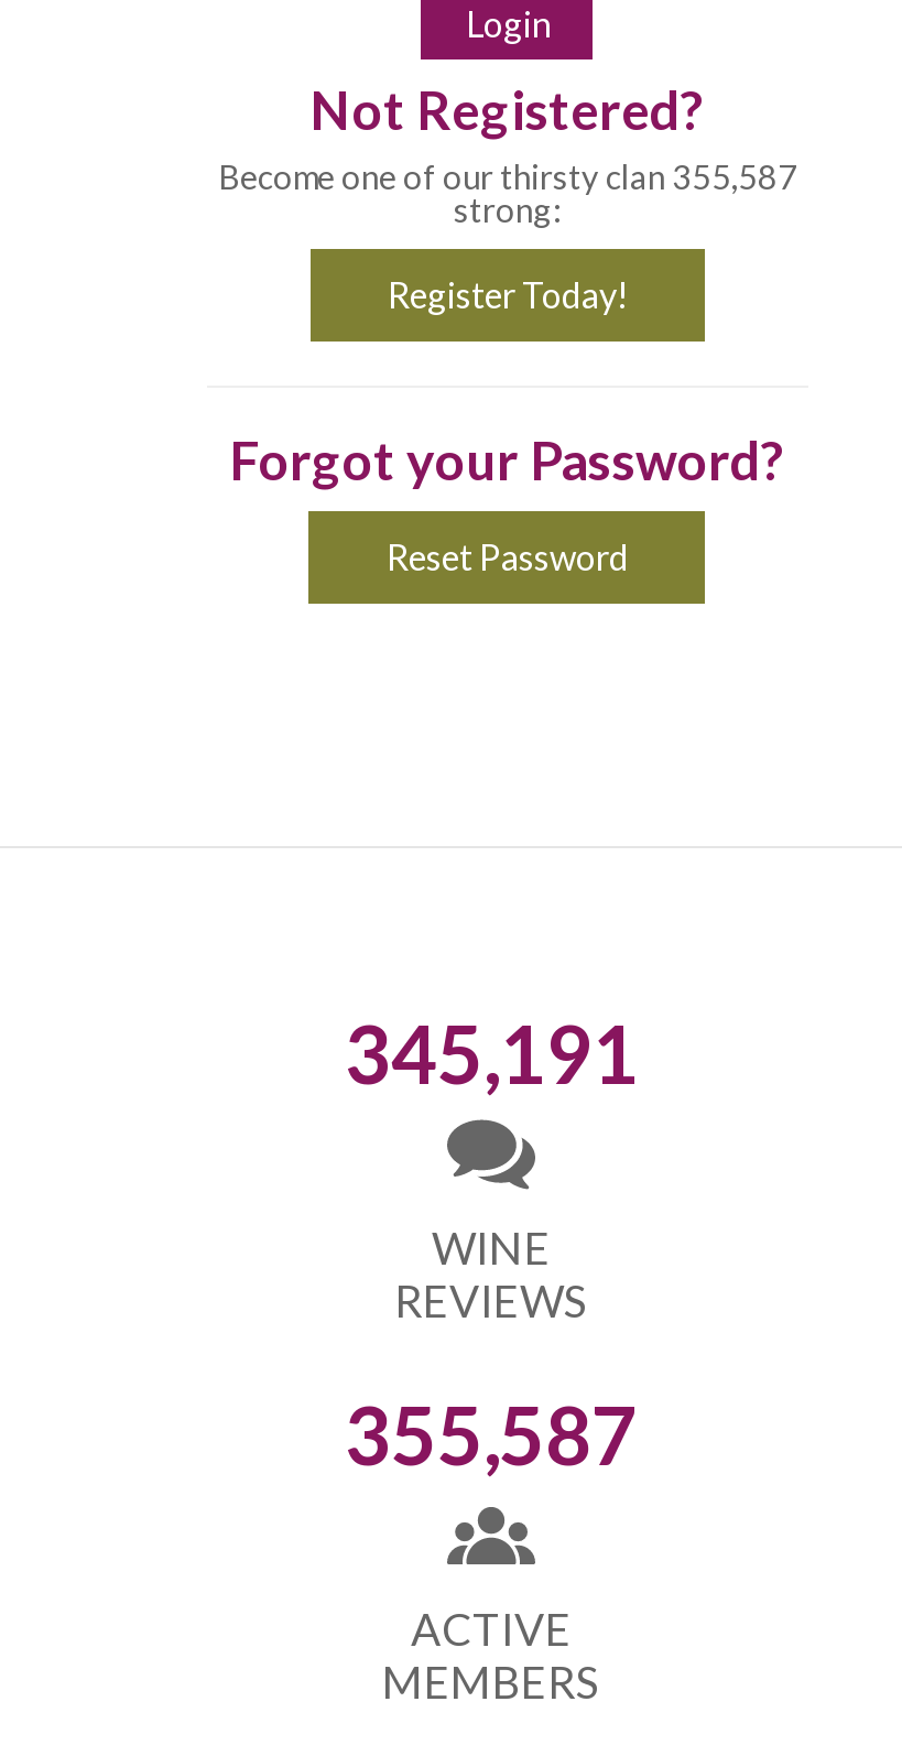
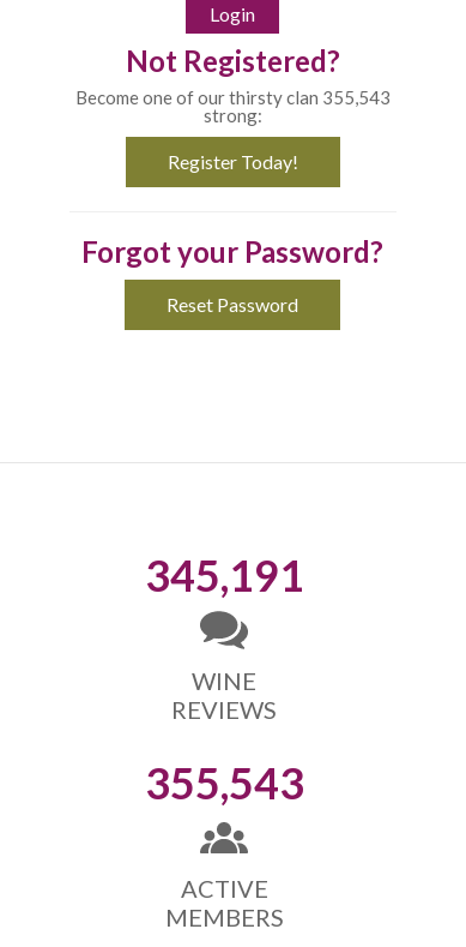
- Become one of our thirsty clan 355,587
+ Become one of our thirsty clan 355,543

- 355,587
+ 355,543
